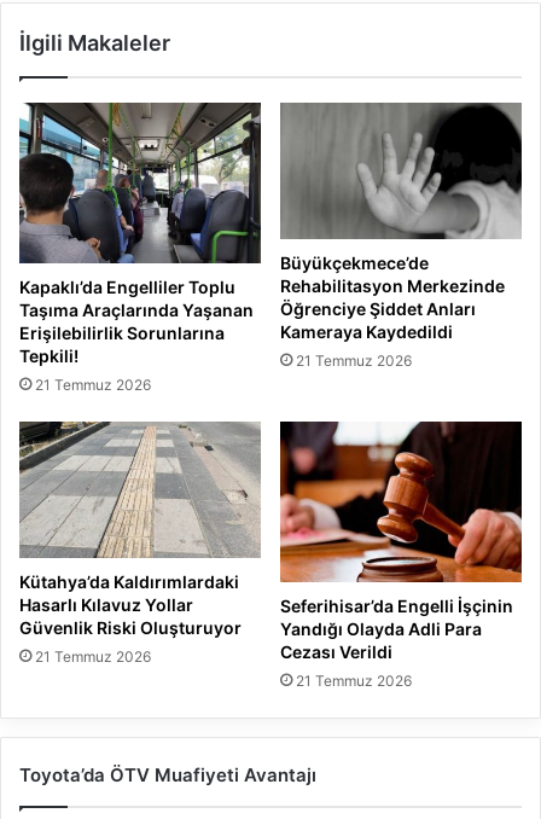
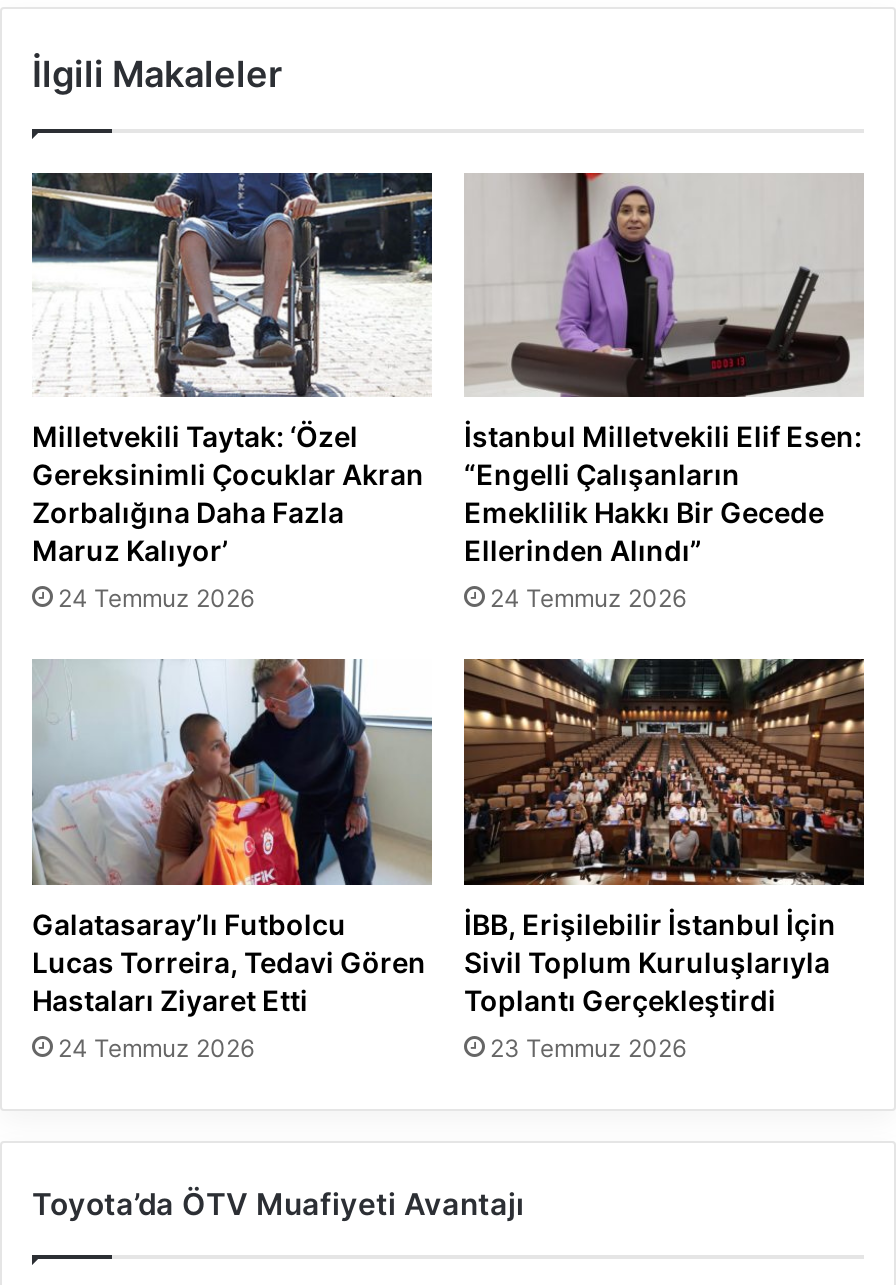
- [image]
- Kapaklı’da Engelliler Toplu
- Taşıma Araçlarında Yaşanan
- Erişilebilirlik Sorunlarına
- Tepkili!
+ [image]
+ Milletvekili Taytak: ‘Özel
+ Gereksinimli Çocuklar Akran
+ Zorbalığına Daha Fazla
+ Maruz Kalıyor’

- [image]
- Büyükçekmece’de
- Rehabilitasyon Merkezinde
- Öğrenciye Şiddet Anları
- Kameraya Kaydedildi
+ [image]
+ İstanbul Milletvekili Elif Esen:
+ “Engelli Çalışanların
+ Emeklilik Hakkı Bir Gecede
+ Ellerinden Alındı”

- 21 Temmuz 2026
+ 24 Temmuz 2026

- 21 Temmuz 2026
+ 24 Temmuz 2026

- [image]
- Kütahya’da Kaldırımlardaki
- Hasarlı Kılavuz Yollar
- Güvenlik Riski Oluşturuyor
+ [image]
+ Galatasaray’lı Futbolcu
+ Lucas Torreira, Tedavi Gören
+ Hastaları Ziyaret Etti

- [image]
+ [image]

- Seferihisar’da Engelli İşçinin
- Yandığı Olayda Adli Para
- Cezası Verildi
+ İBB, Erişilebilir İstanbul İçin
+ Sivil Toplum Kuruluşlarıyla
+ Toplantı Gerçekleştirdi

- 21 Temmuz 2026
+ 24 Temmuz 2026

- 21 Temmuz 2026
+ 23 Temmuz 2026
